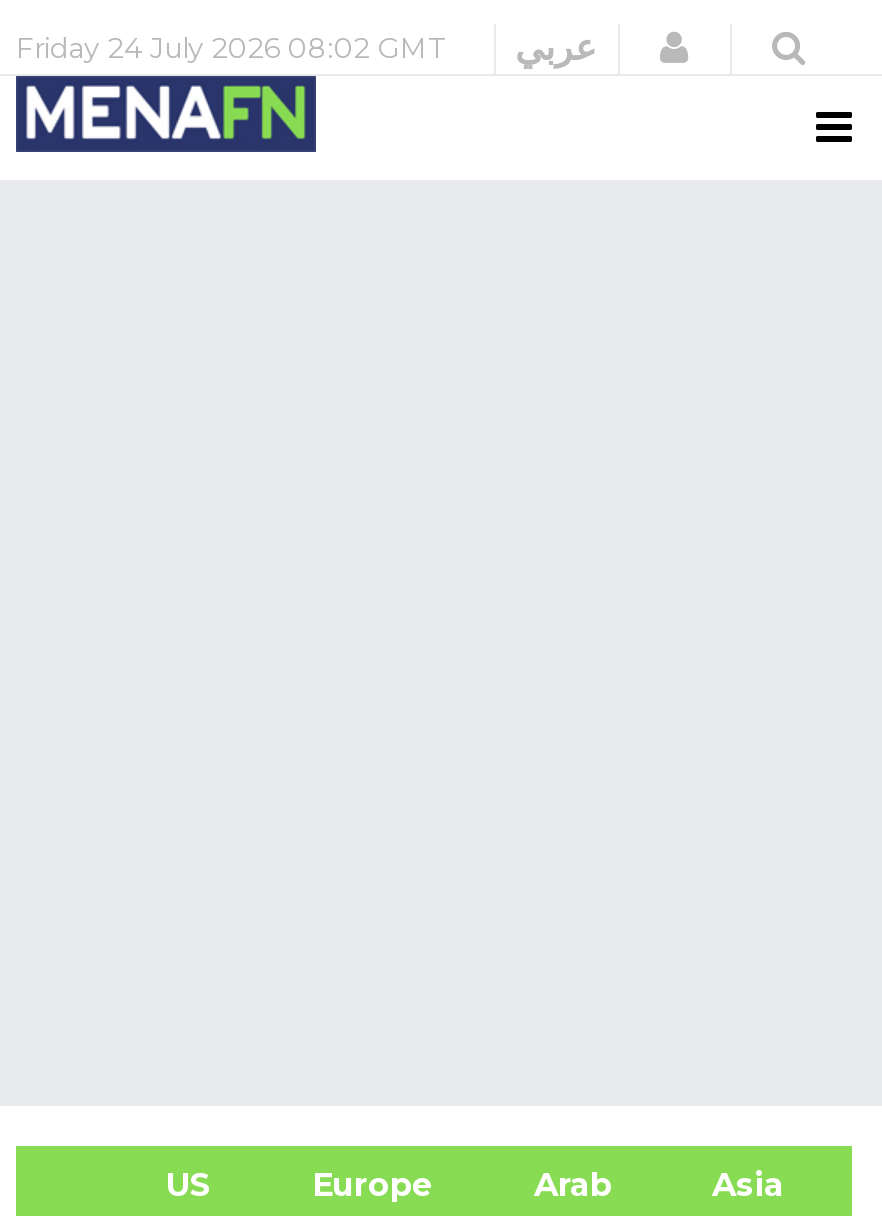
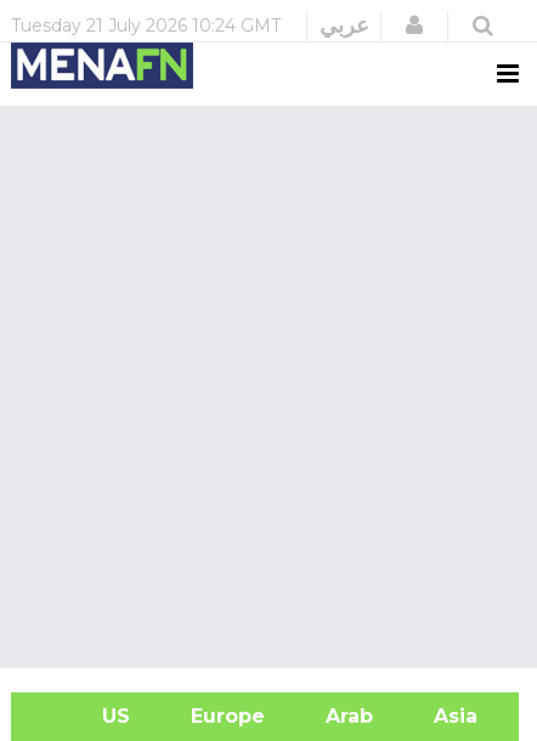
- Friday 24 July 2026 08:02 GMT
+ Tuesday 21 July 2026 10:24 GMT
